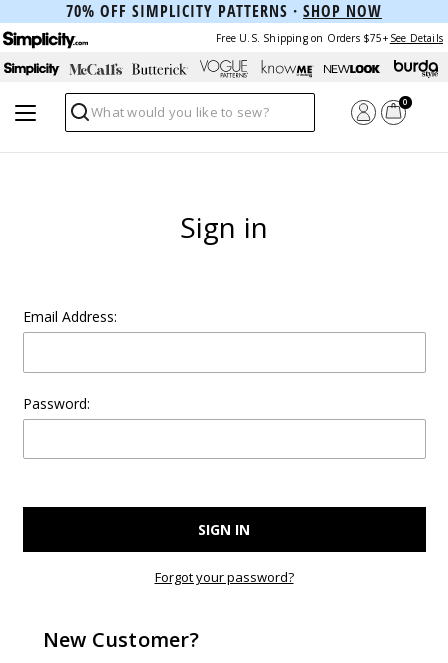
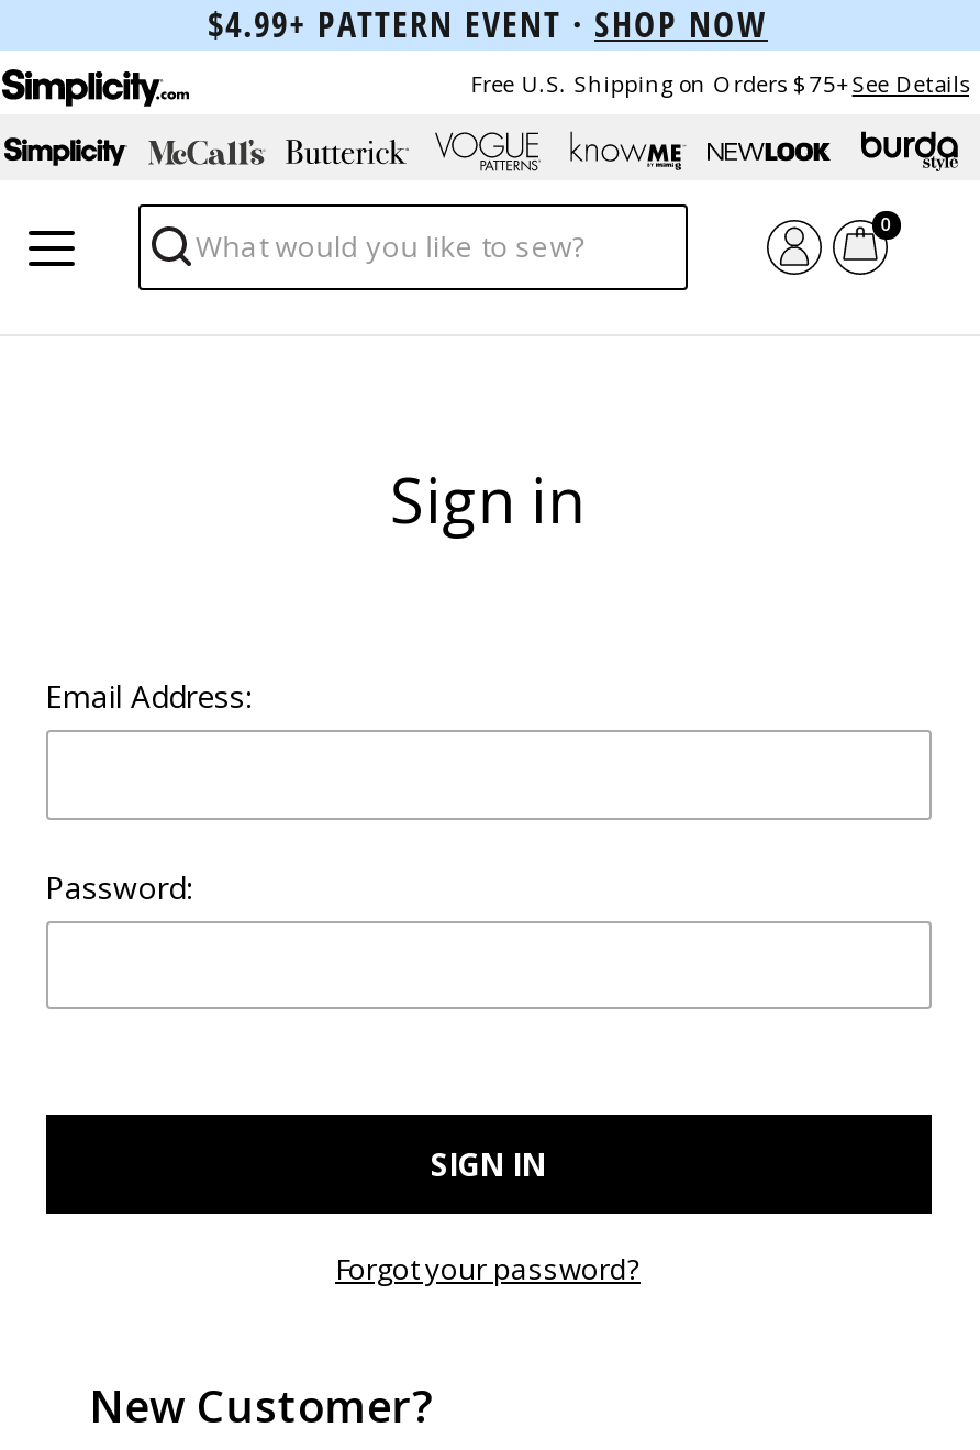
- 70% OFF SIMPLICITY PATTERNS · SHOP NOW
+ $4.99+ PATTERN EVENT · SHOP NOW
